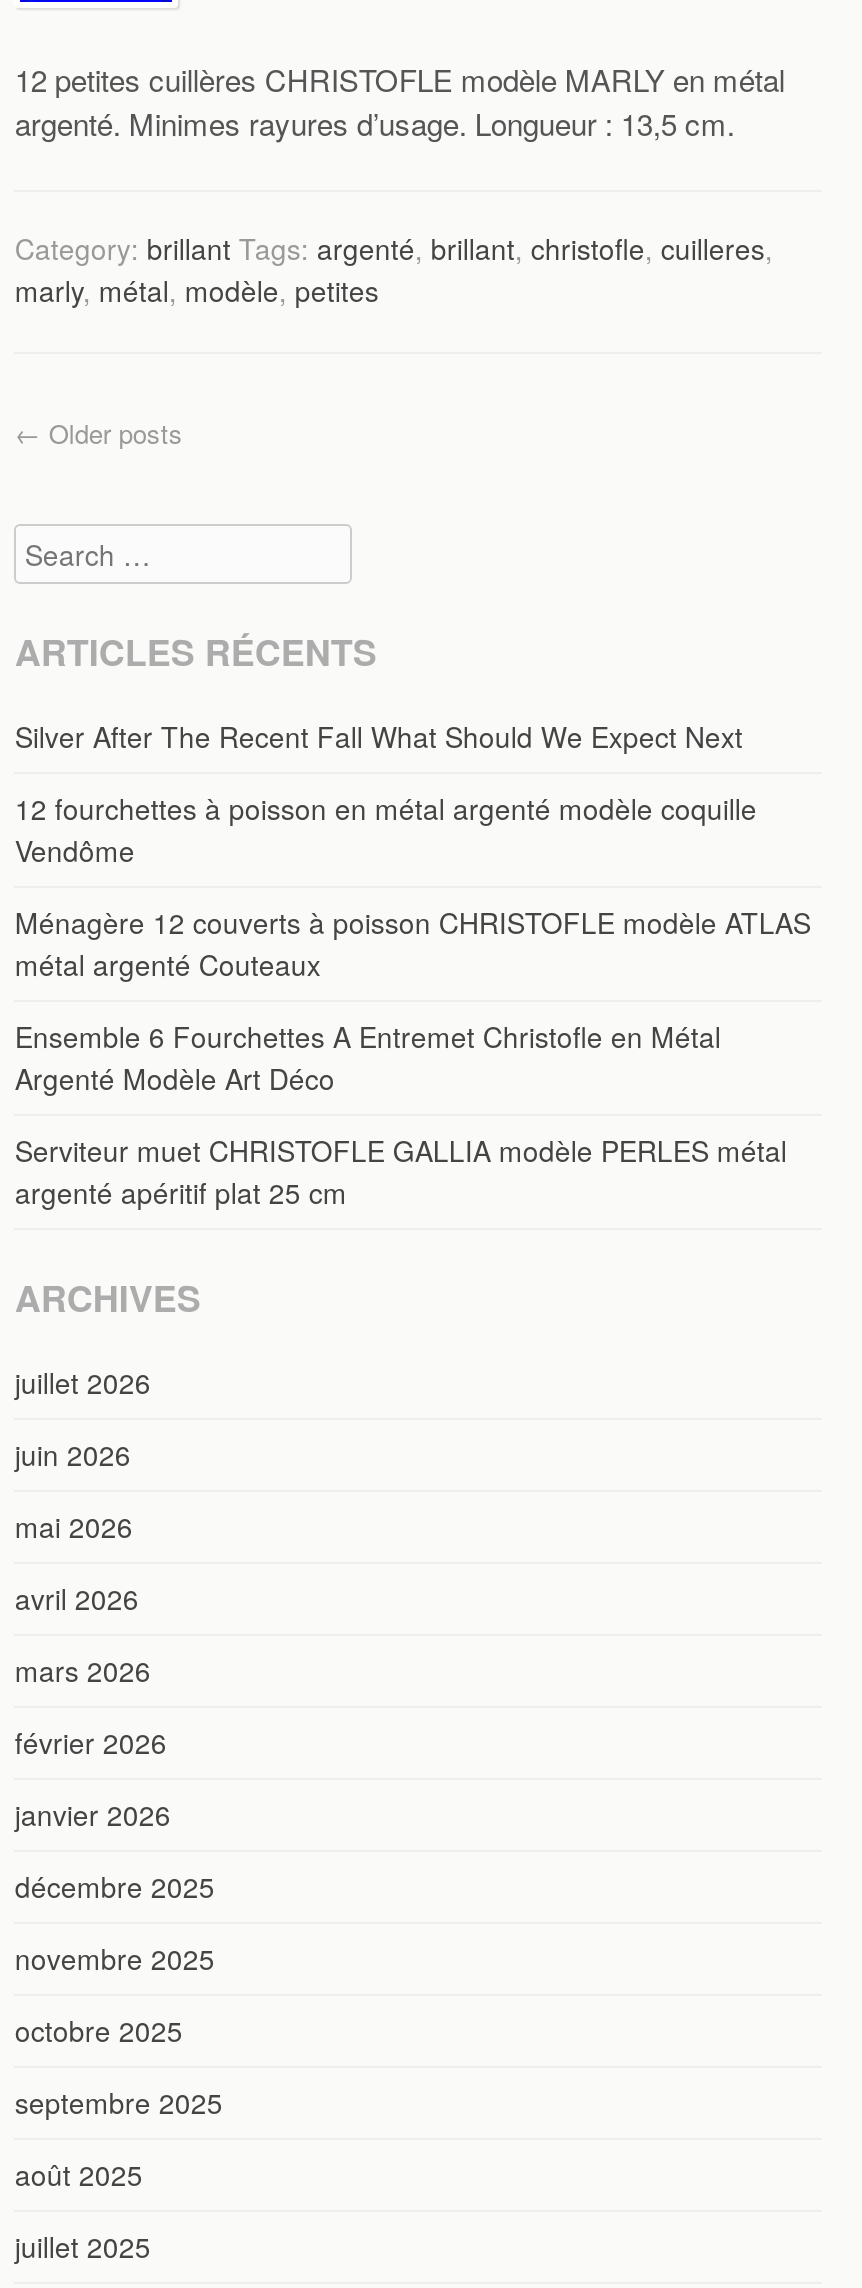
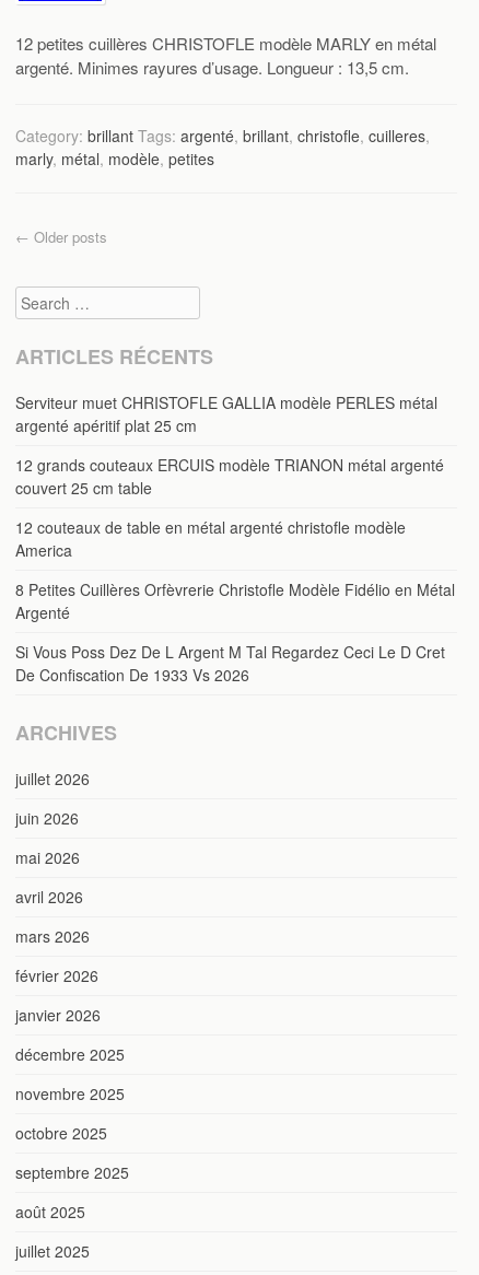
- Silver After The Recent Fall What Should We Expect Next
- 12 fourchettes à poisson en métal argenté modèle coquille
- Vendôme
- Ménagère 12 couverts à poisson CHRISTOFLE modèle ATLAS
- métal argenté Couteaux
- Ensemble 6 Fourchettes A Entremet Christofle en Métal
- Argenté Modèle Art Déco

moved up: Serviteur muet CHRISTOFLE GALLIA modèle PERLES métal | argenté apéritif plat 25 cm

+ 12 grands couteaux ERCUIS modèle TRIANON métal argenté
+ couvert 25 cm table
+ 12 couteaux de table en métal argenté christofle modèle
+ America
+ 8 Petites Cuillères Orfèvrerie Christofle Modèle Fidélio en Métal
+ Argenté
+ Si Vous Poss Dez De L Argent M Tal Regardez Ceci Le D Cret
+ De Confiscation De 1933 Vs 2026
